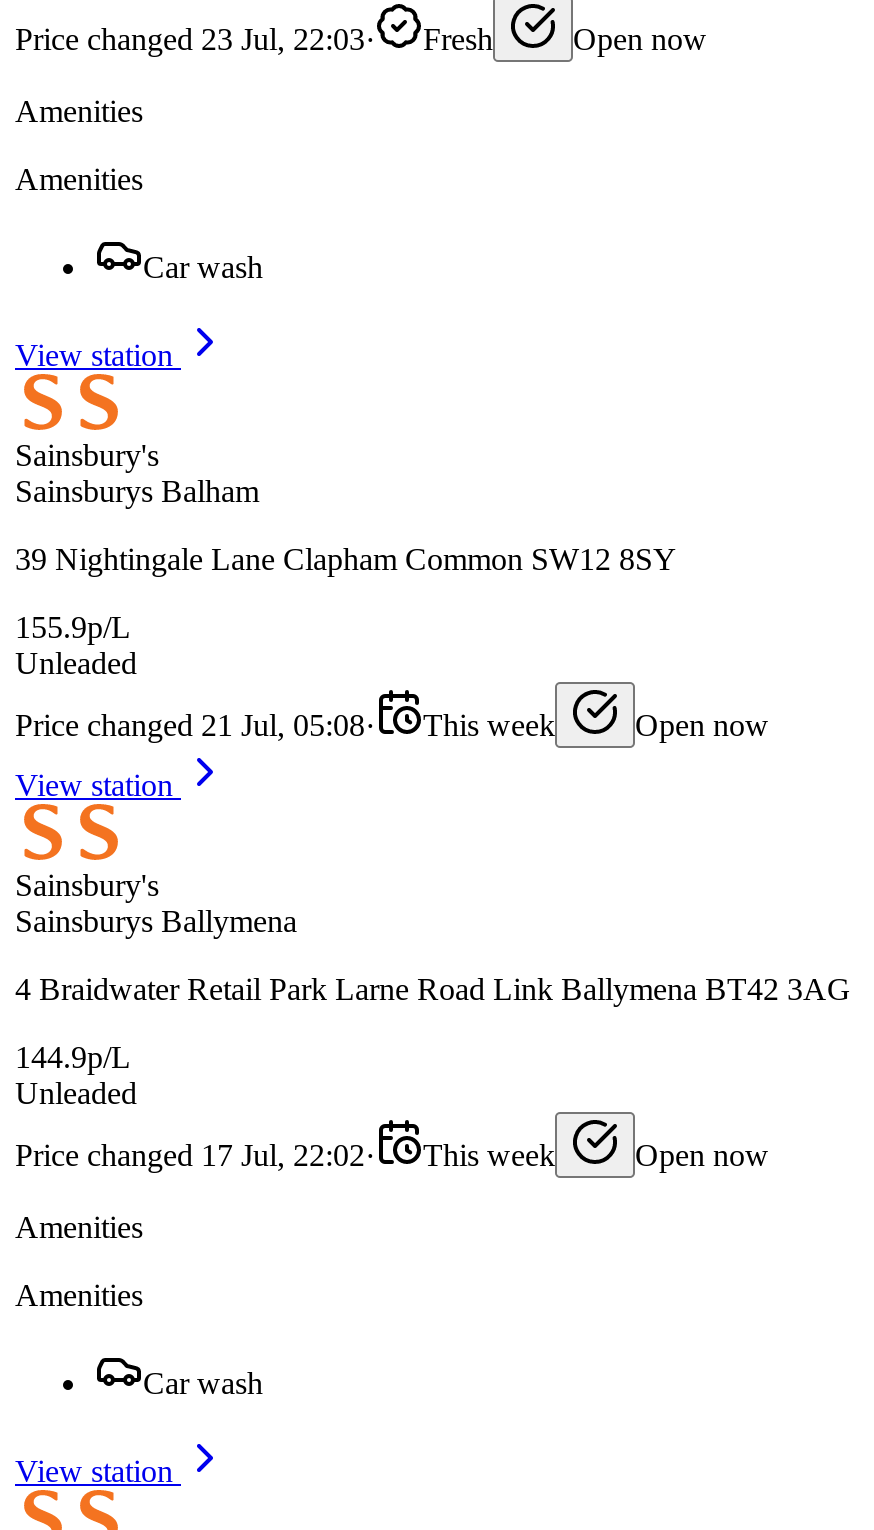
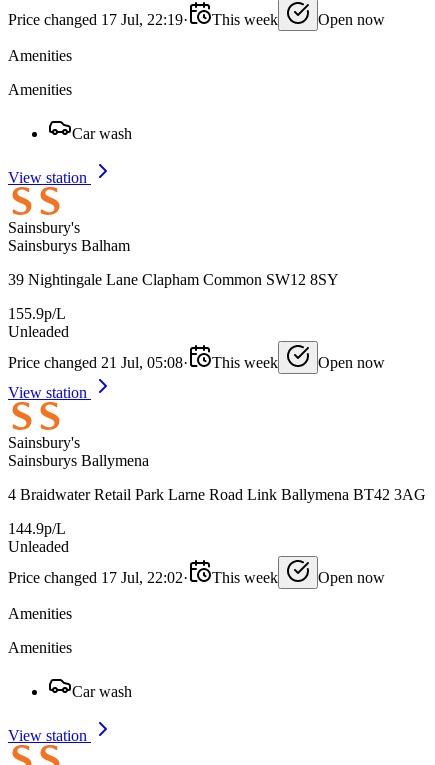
- Price changed 23 Jul, 22:03·
- Fresh
+ Price changed 17 Jul, 22:19·
+ This week
